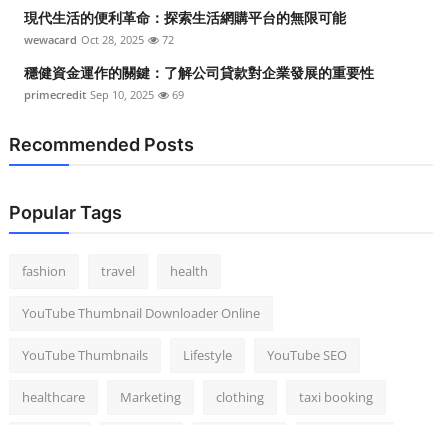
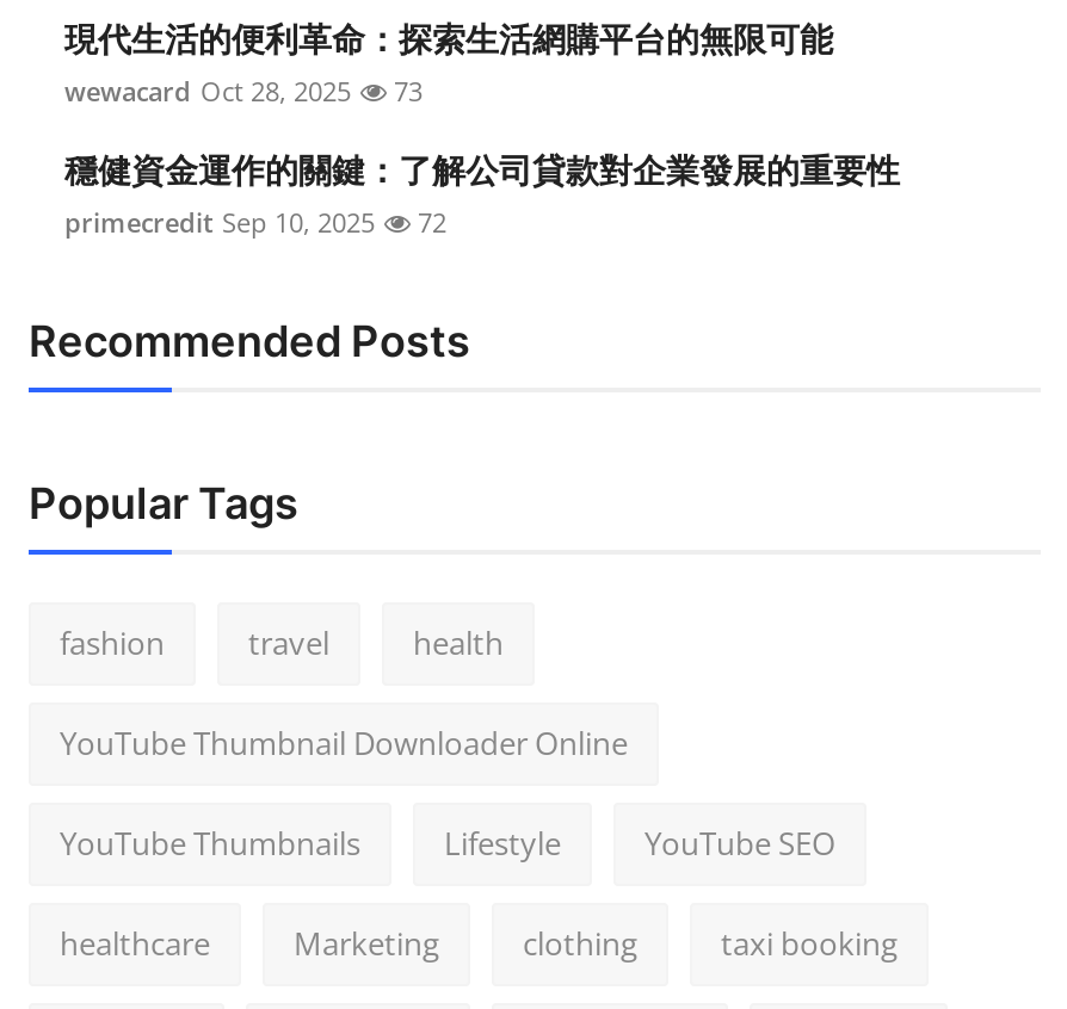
- wewacard Oct 28, 2025 72
+ wewacard Oct 28, 2025 73

- primecredit Sep 10, 2025 69
+ primecredit Sep 10, 2025 72
